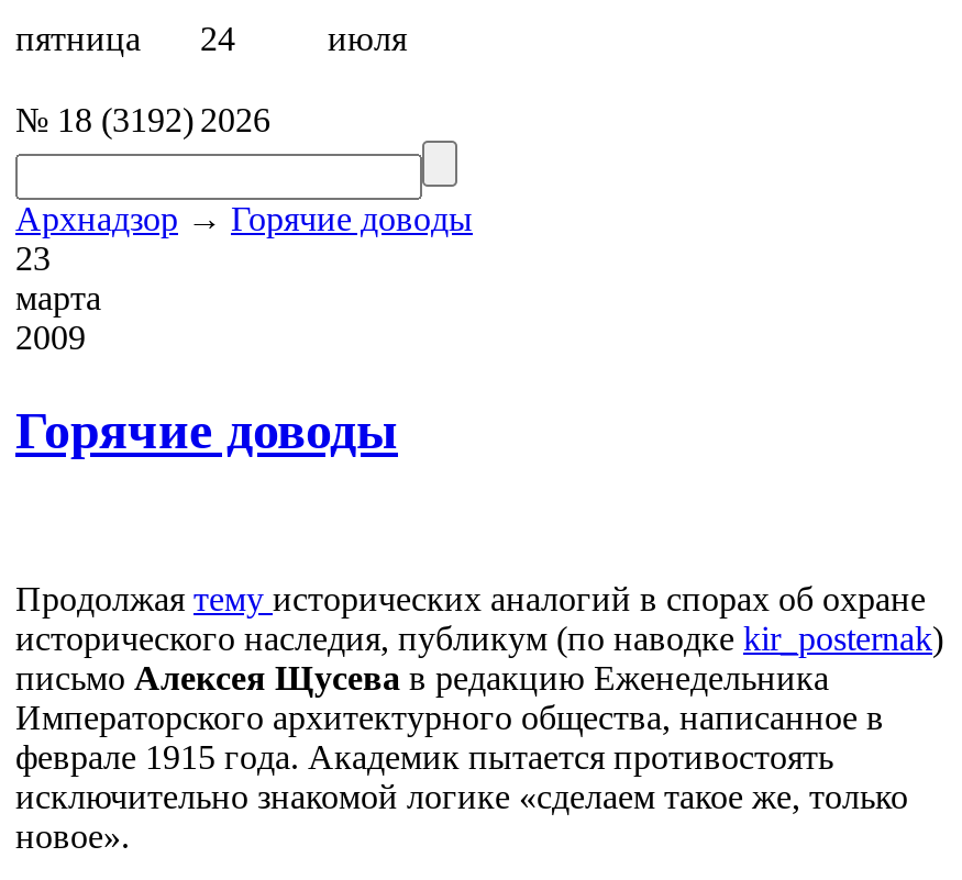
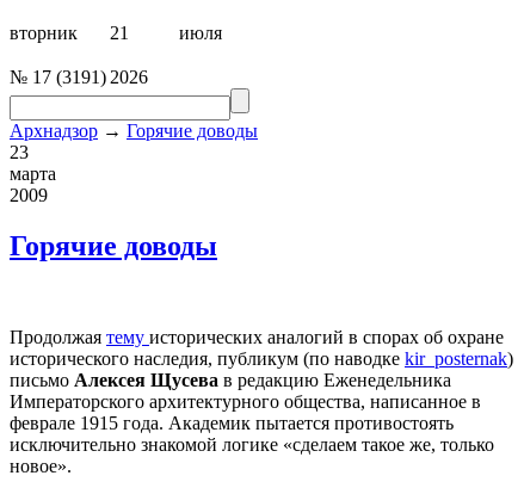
- пятница
- 24
+ вторник
+ 21

- № 18 (3192) 2026
+ № 17 (3191) 2026
